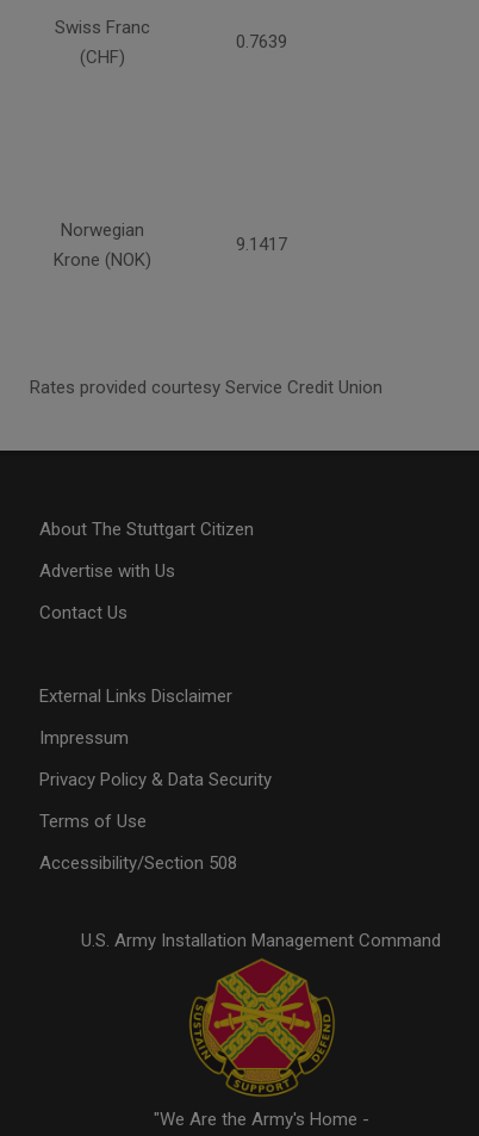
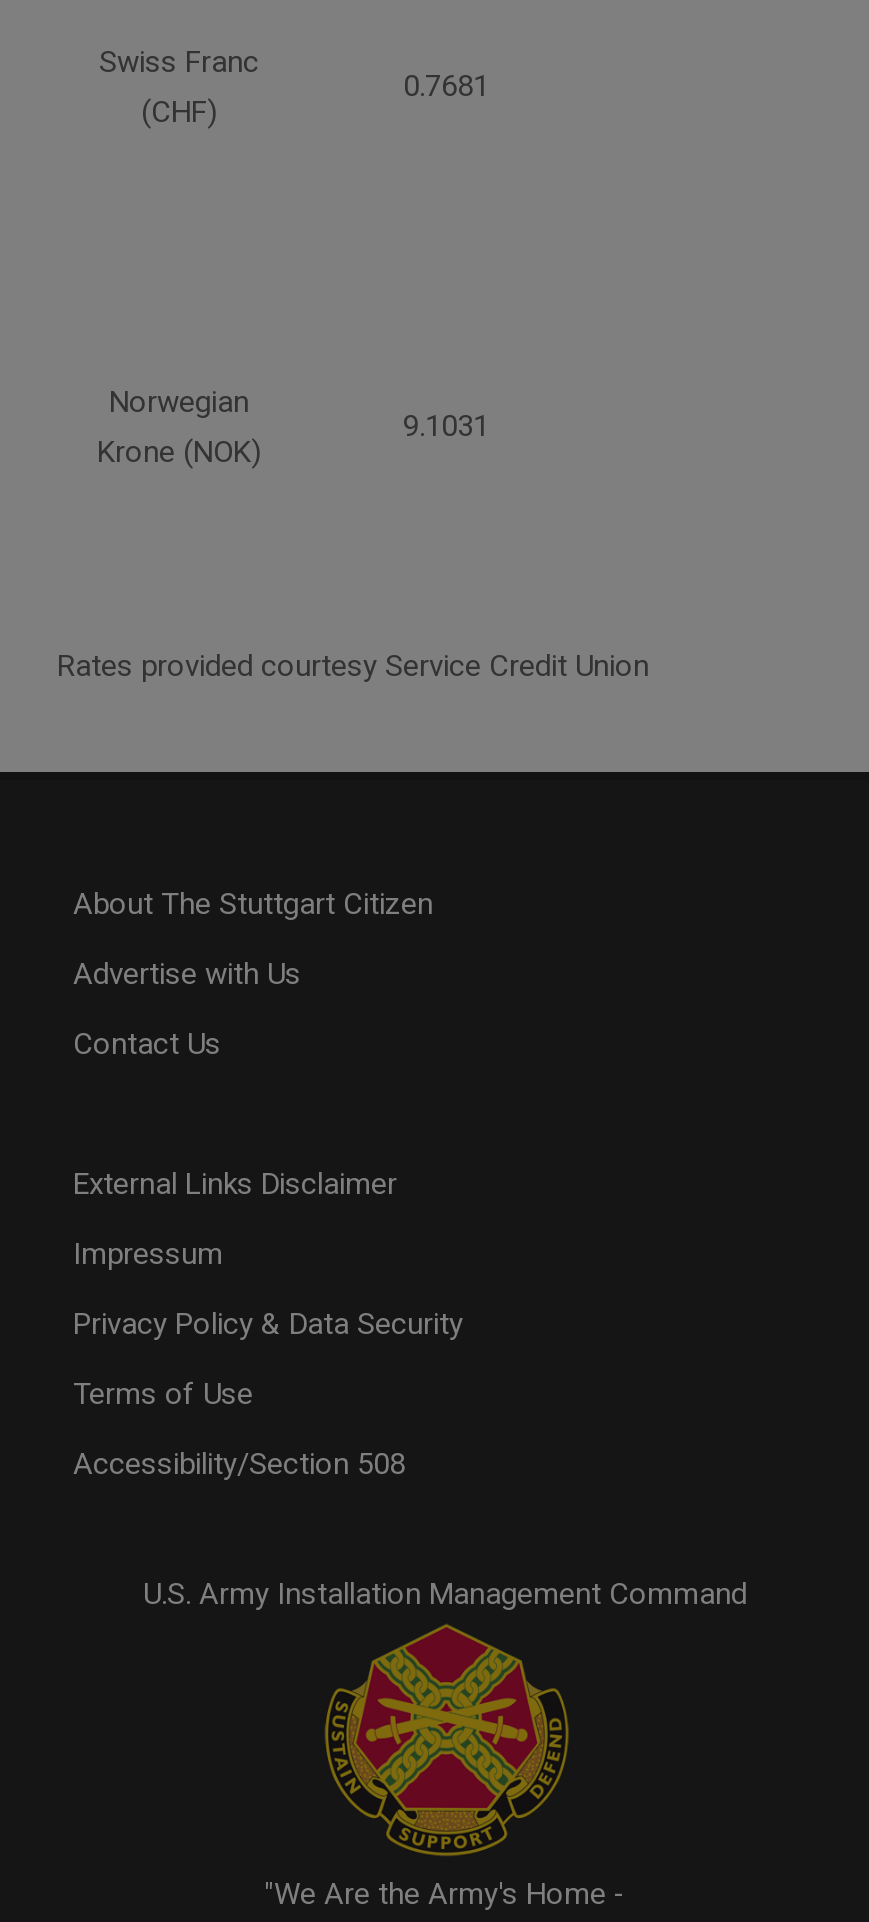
- 0.7639
+ 0.7681

- 9.1417
+ 9.1031
